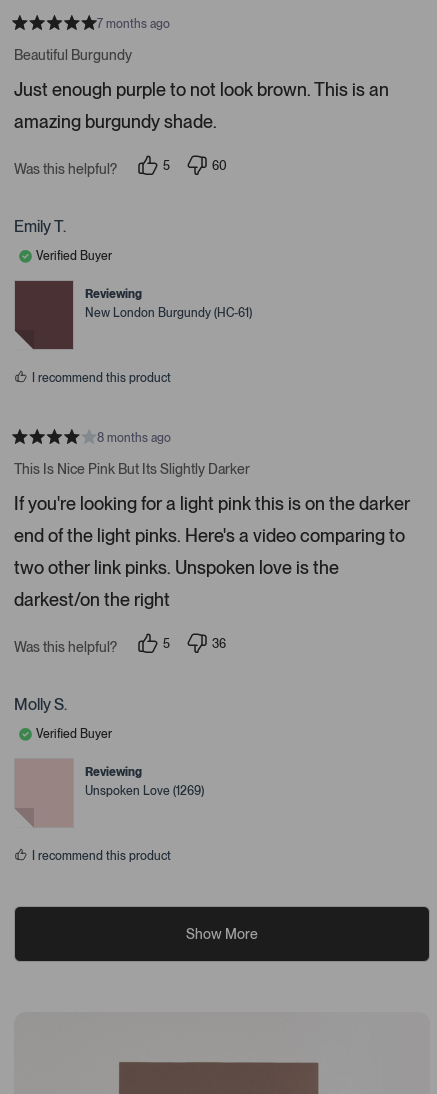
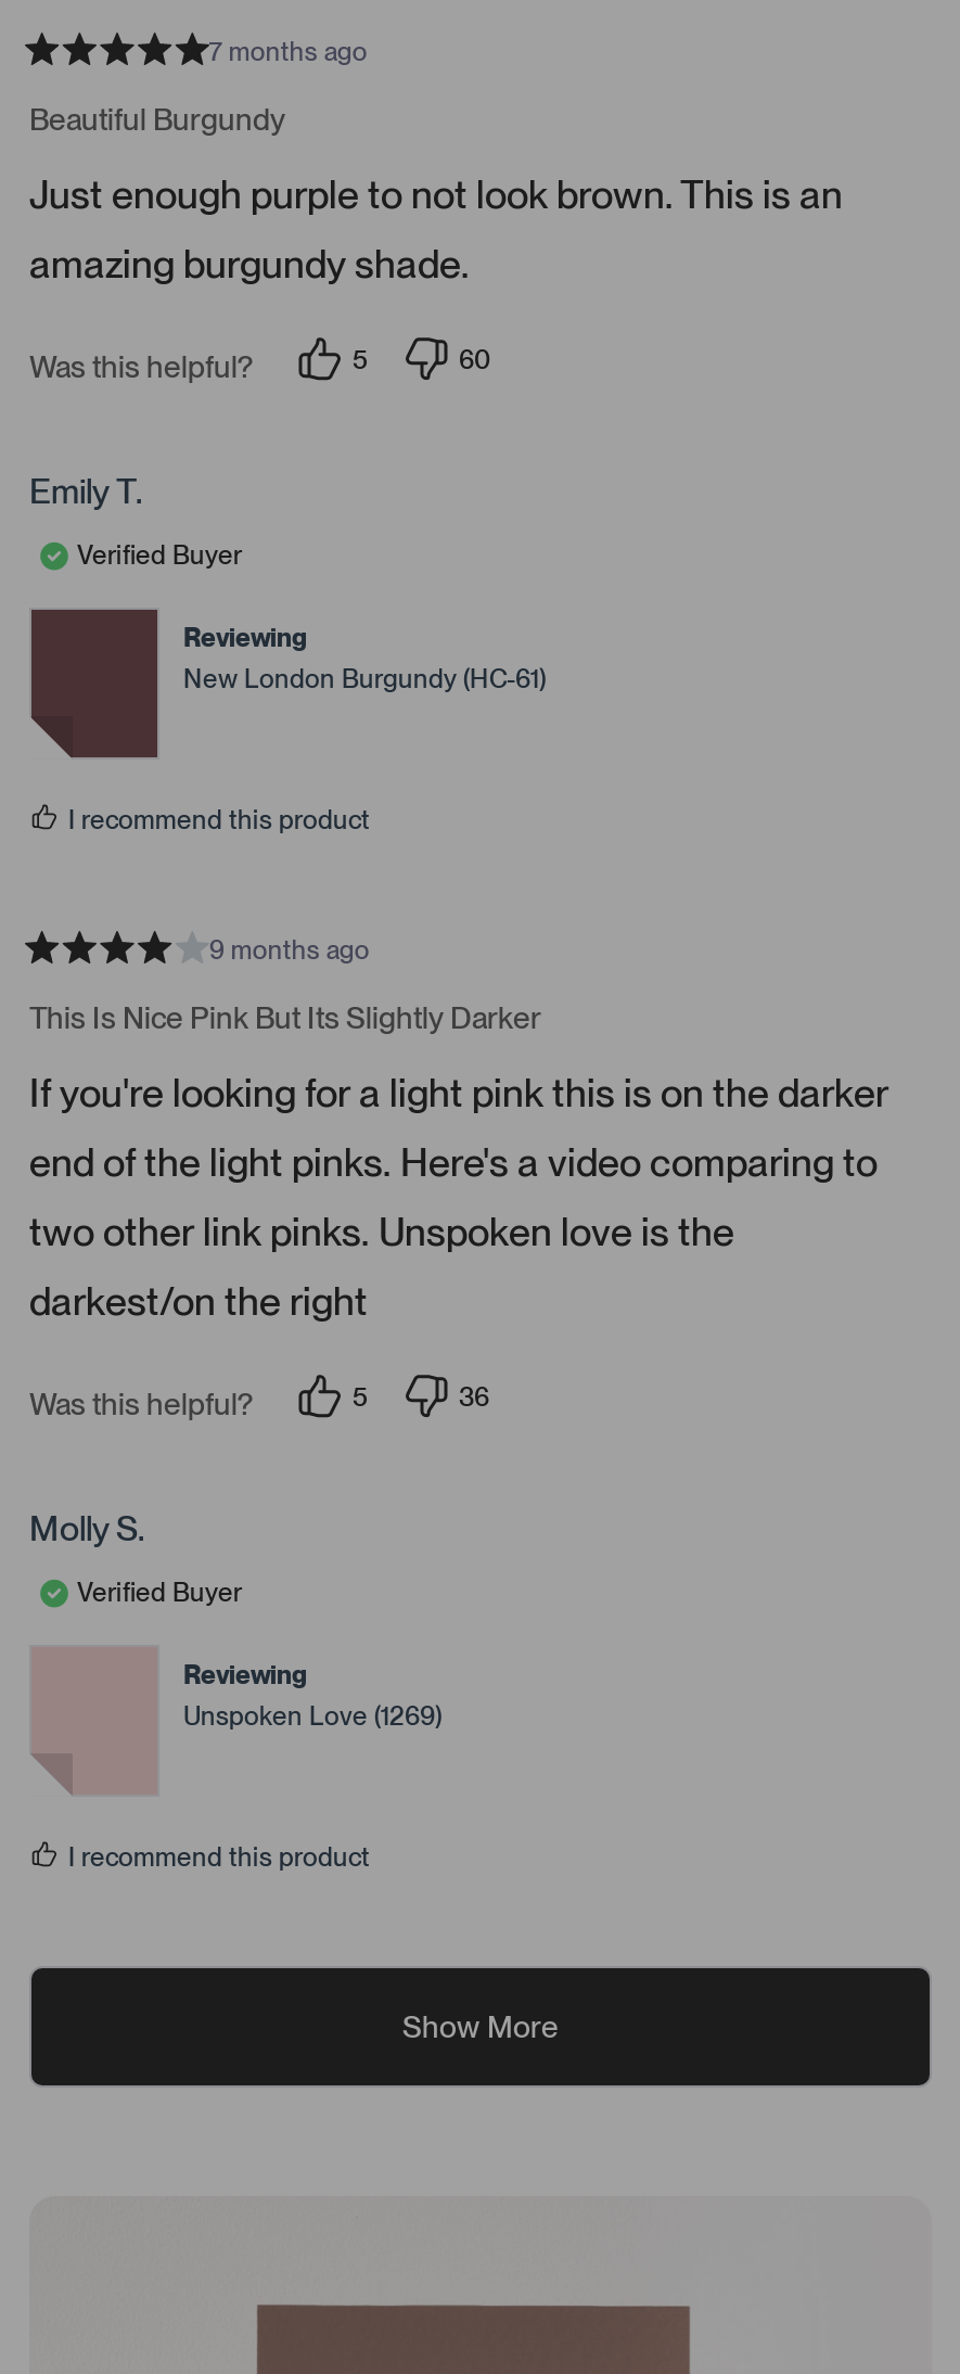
- 8 months ago
+ 9 months ago
